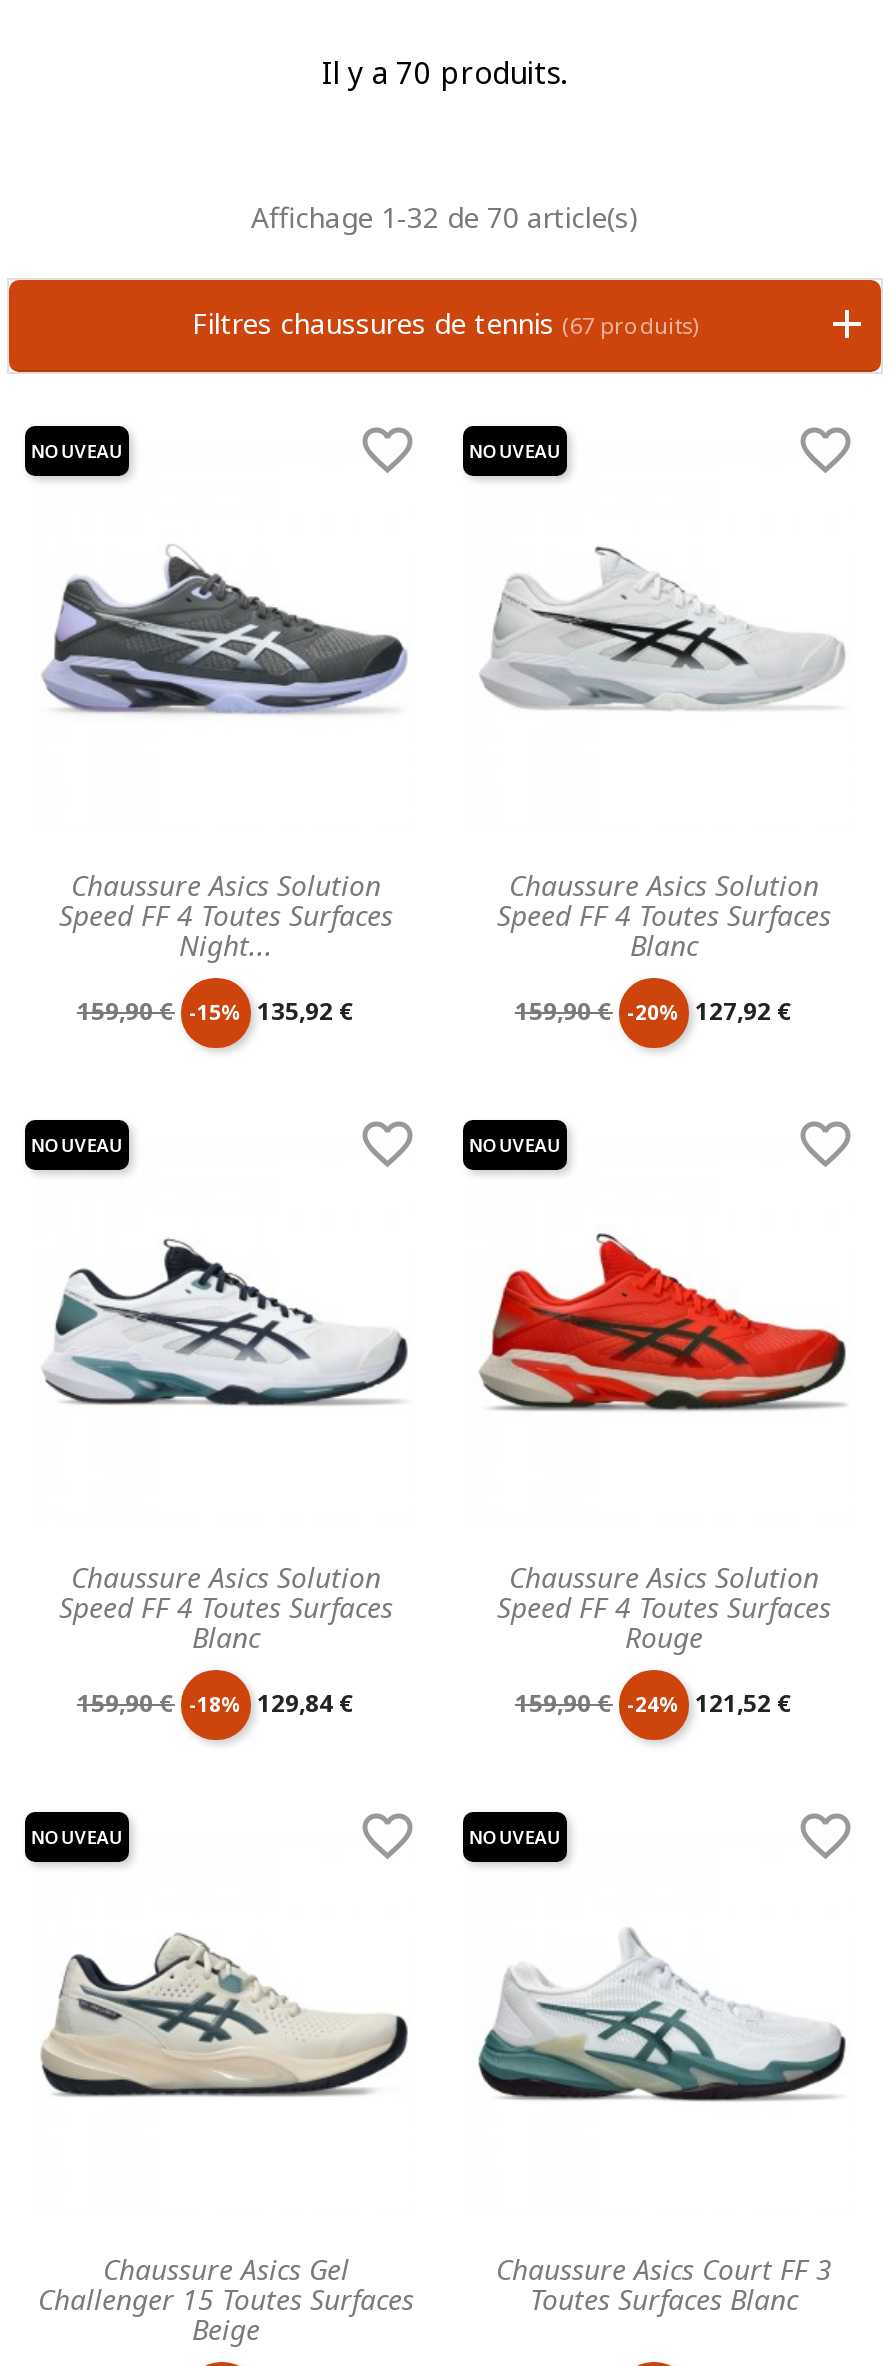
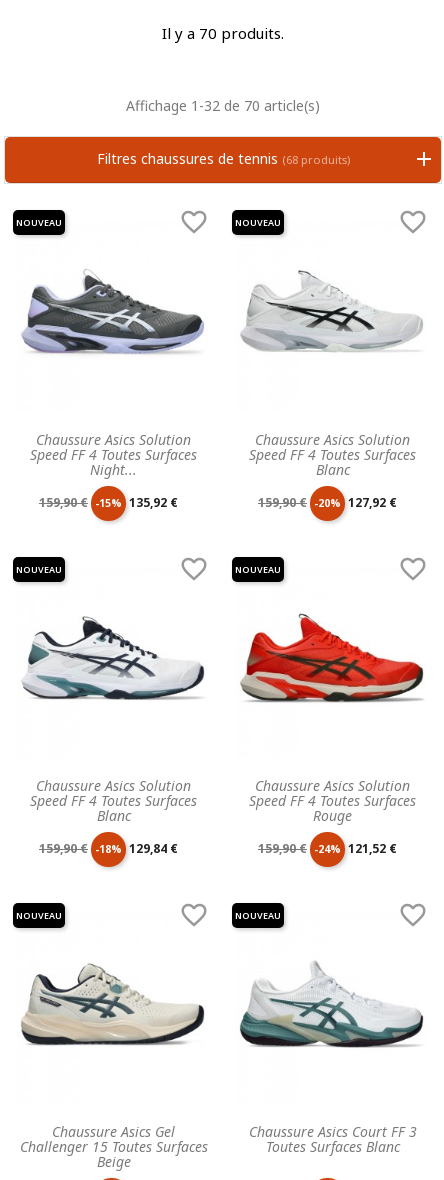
- Filtres chaussures de tennis (67 produits)
+ Filtres chaussures de tennis (68 produits)
